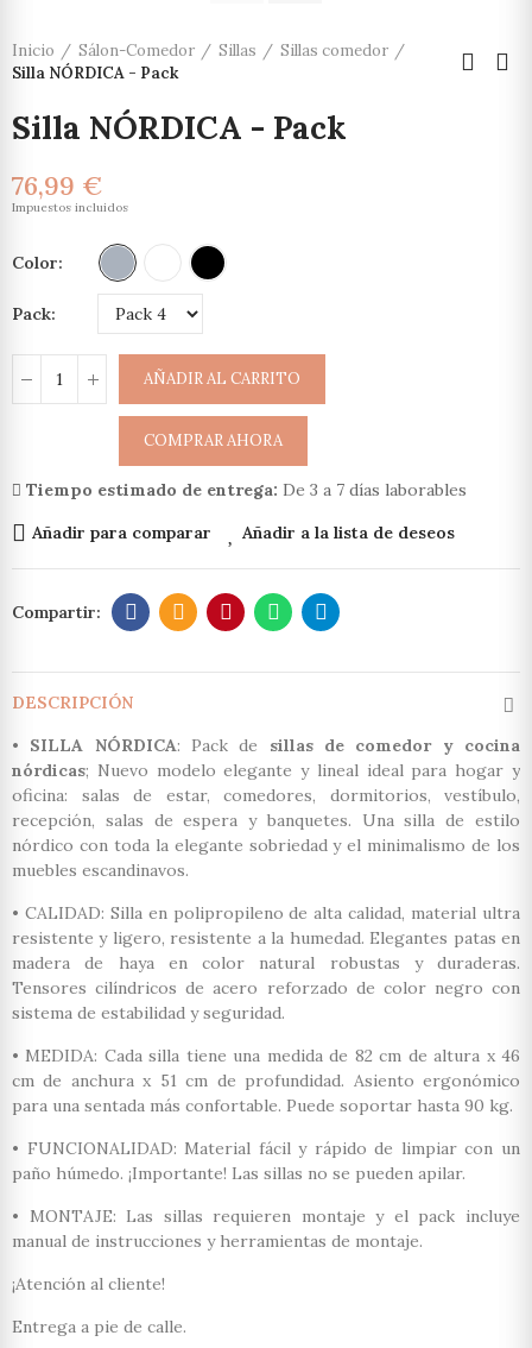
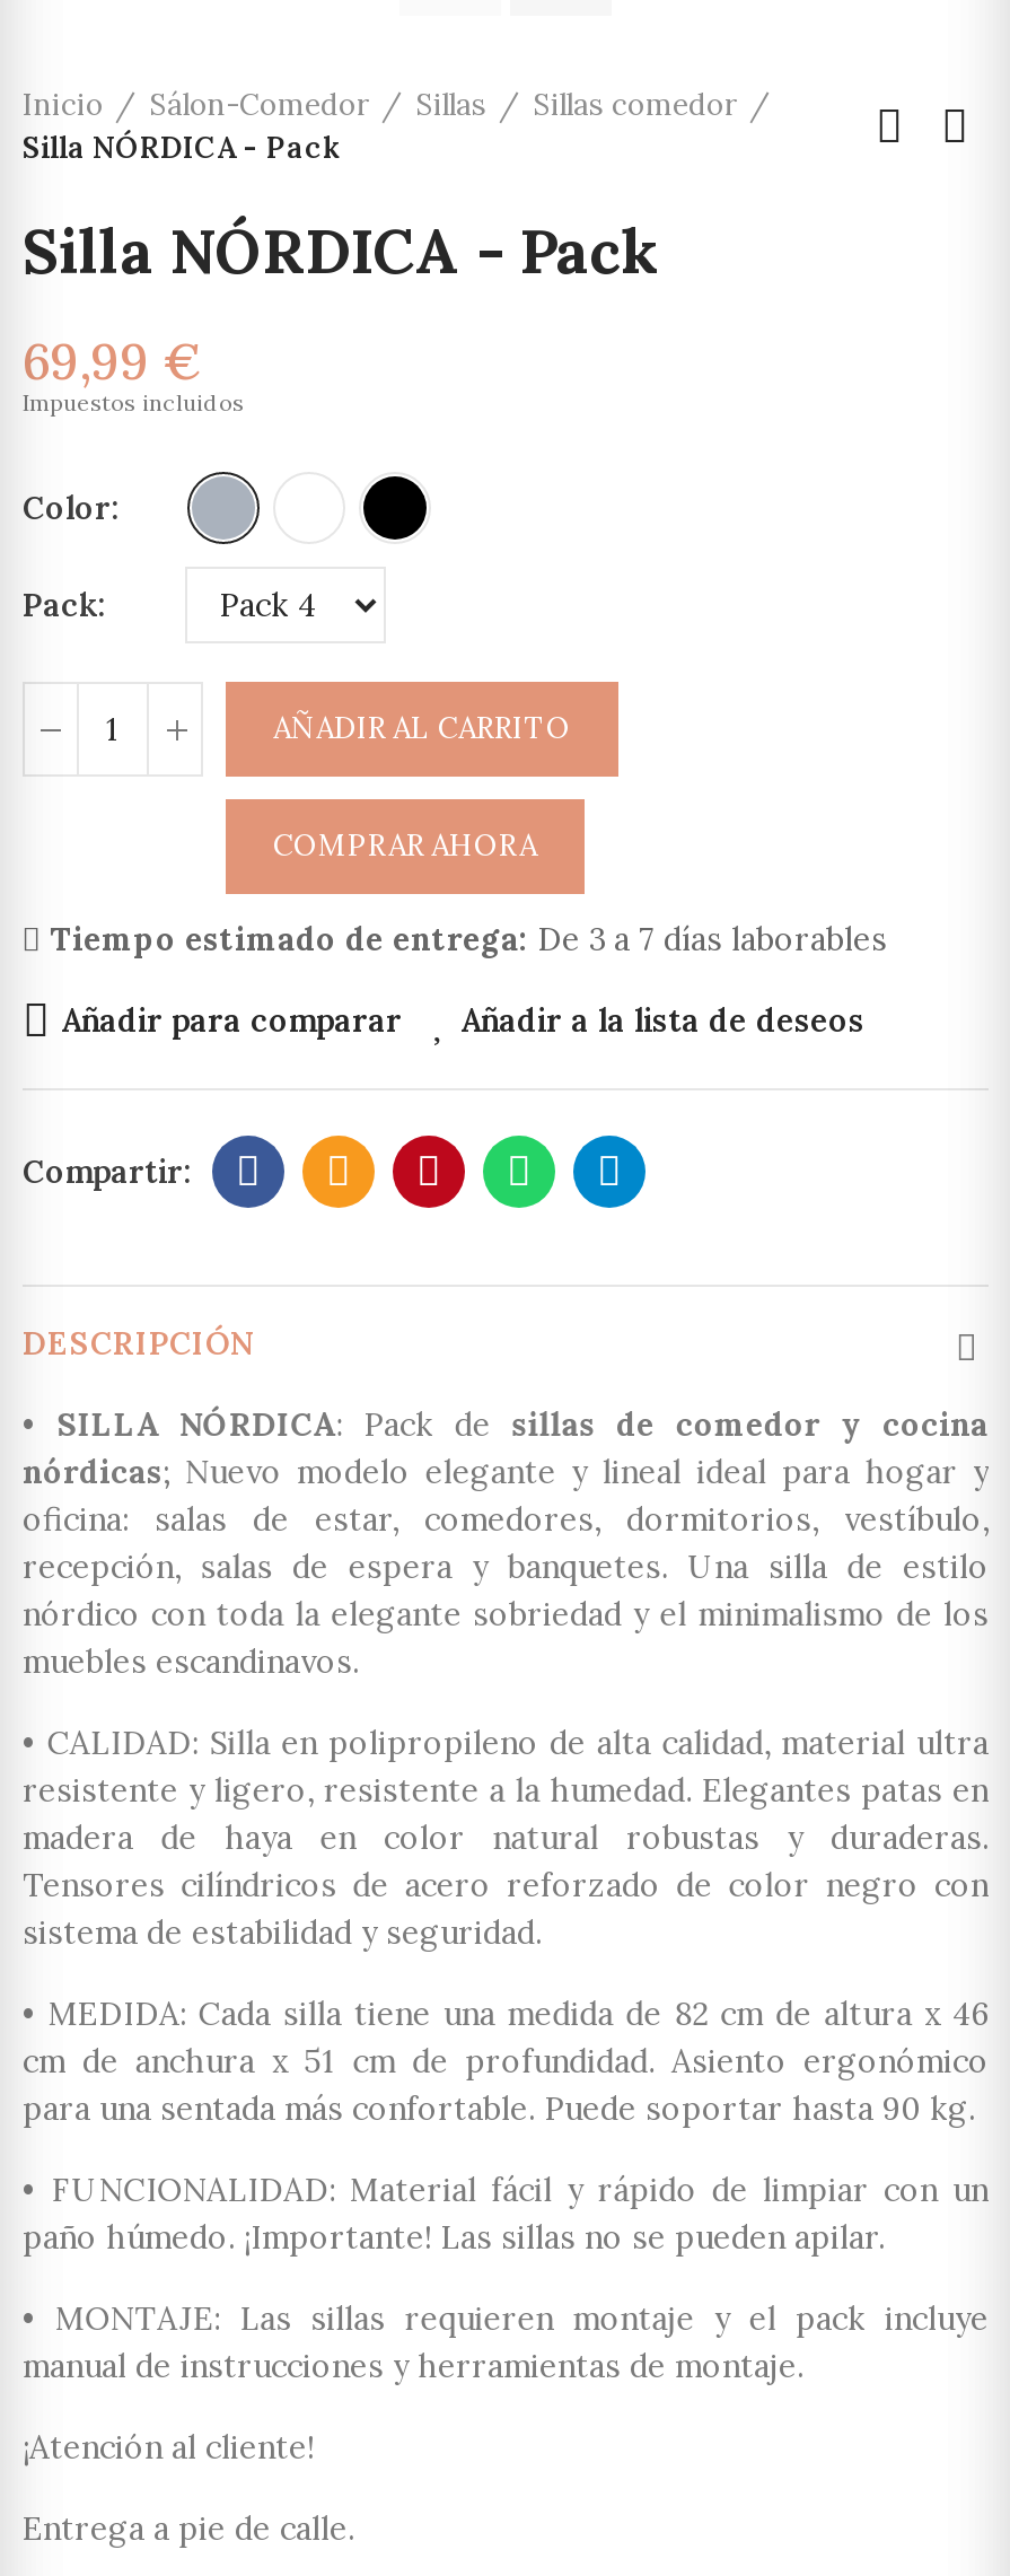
- 76,99 €
+ 69,99 €
